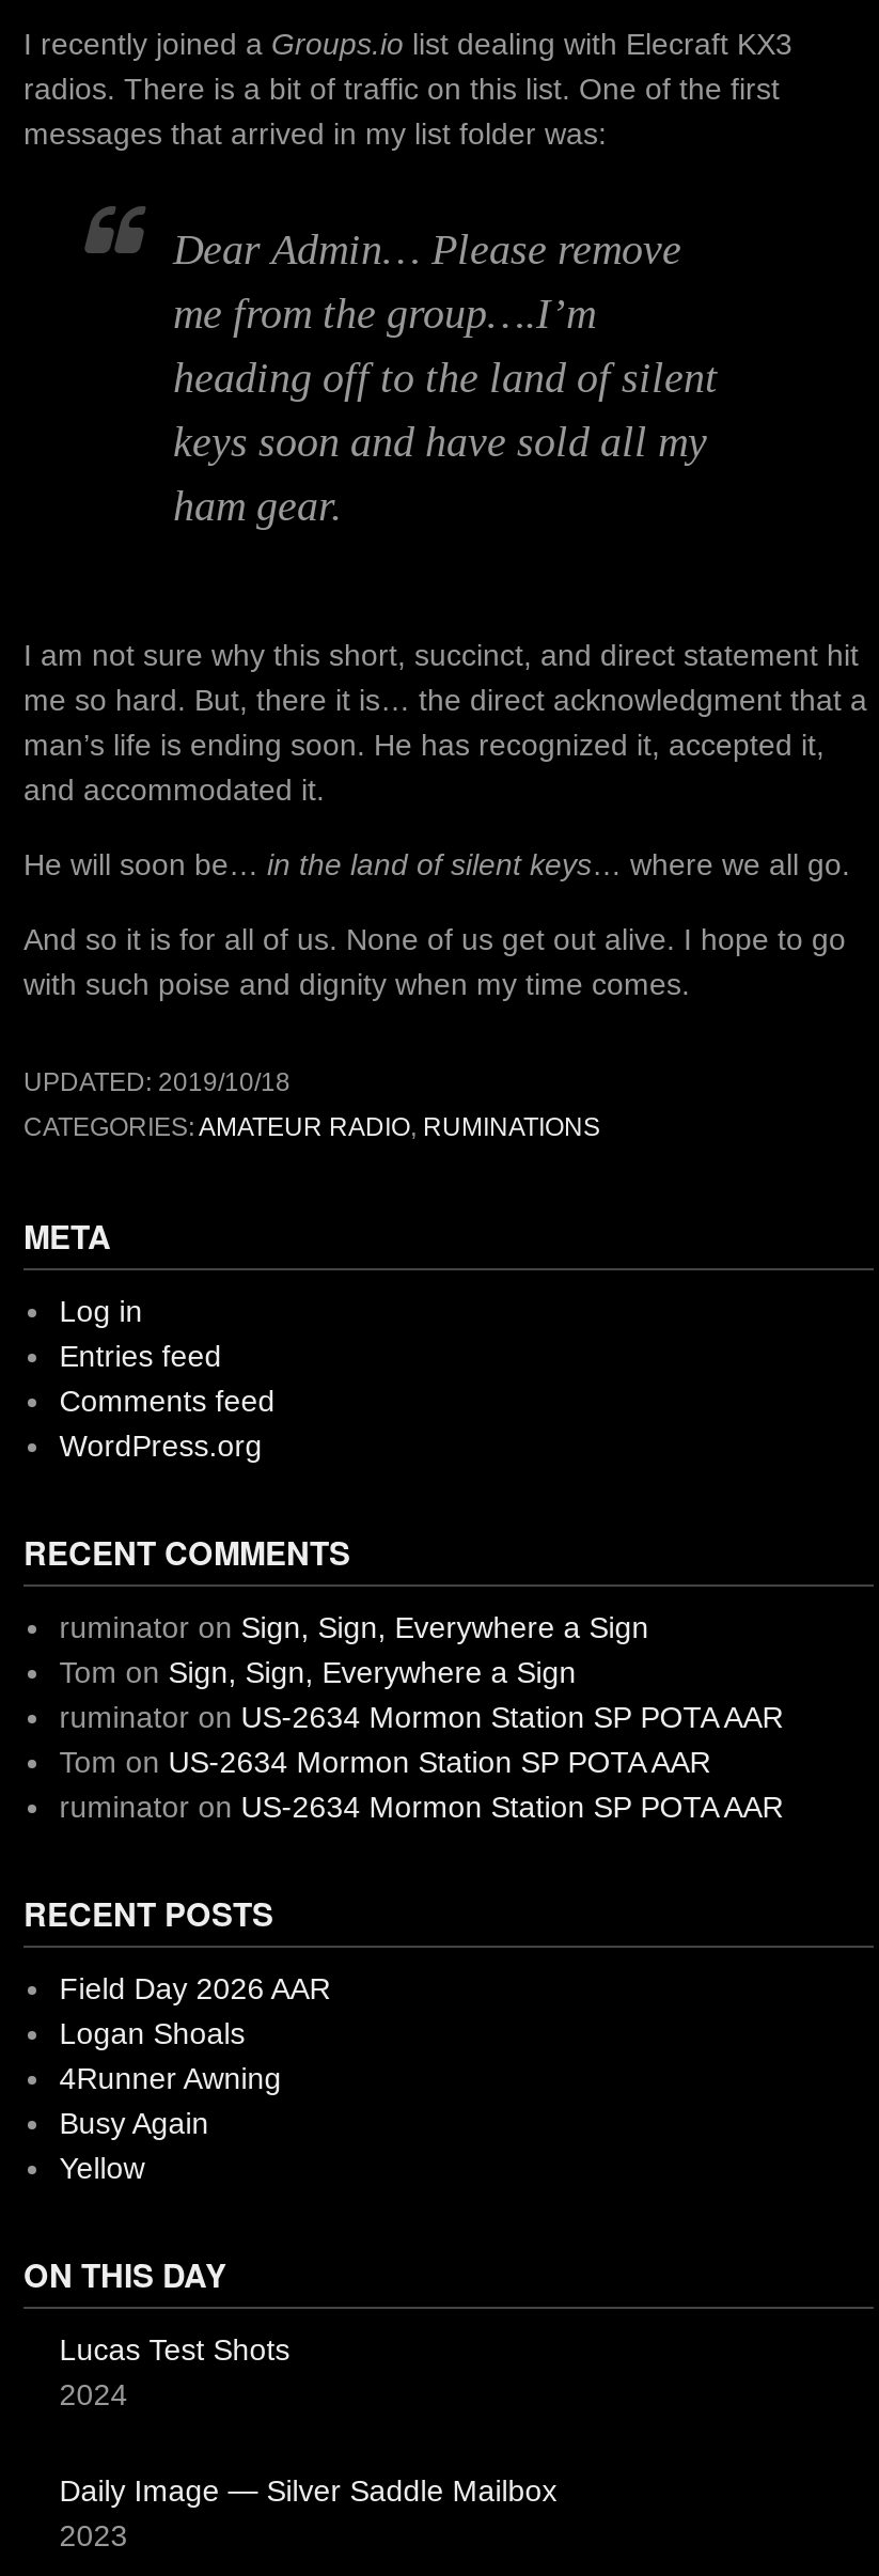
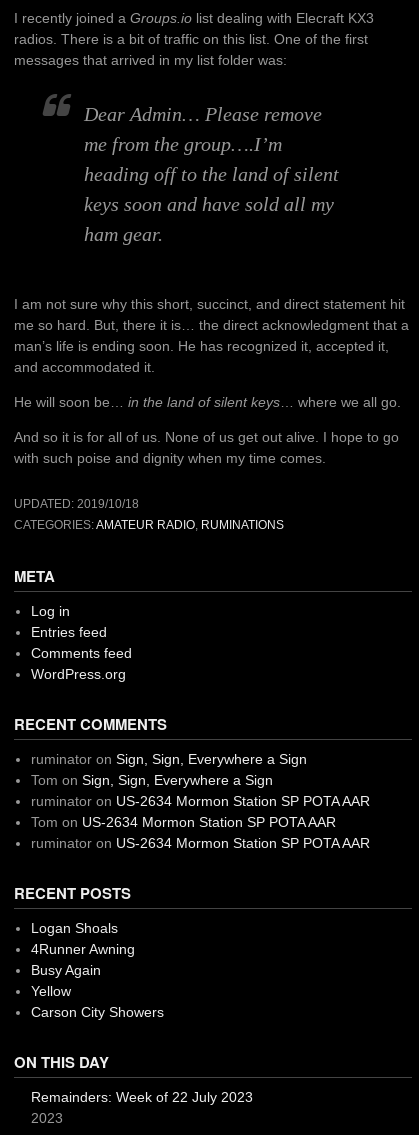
- Field Day 2026 AAR

+ Carson City Showers

- Lucas Test Shots
- 2024
- Daily Image — Silver Saddle Mailbox
+ Remainders: Week of 22 July 2023
